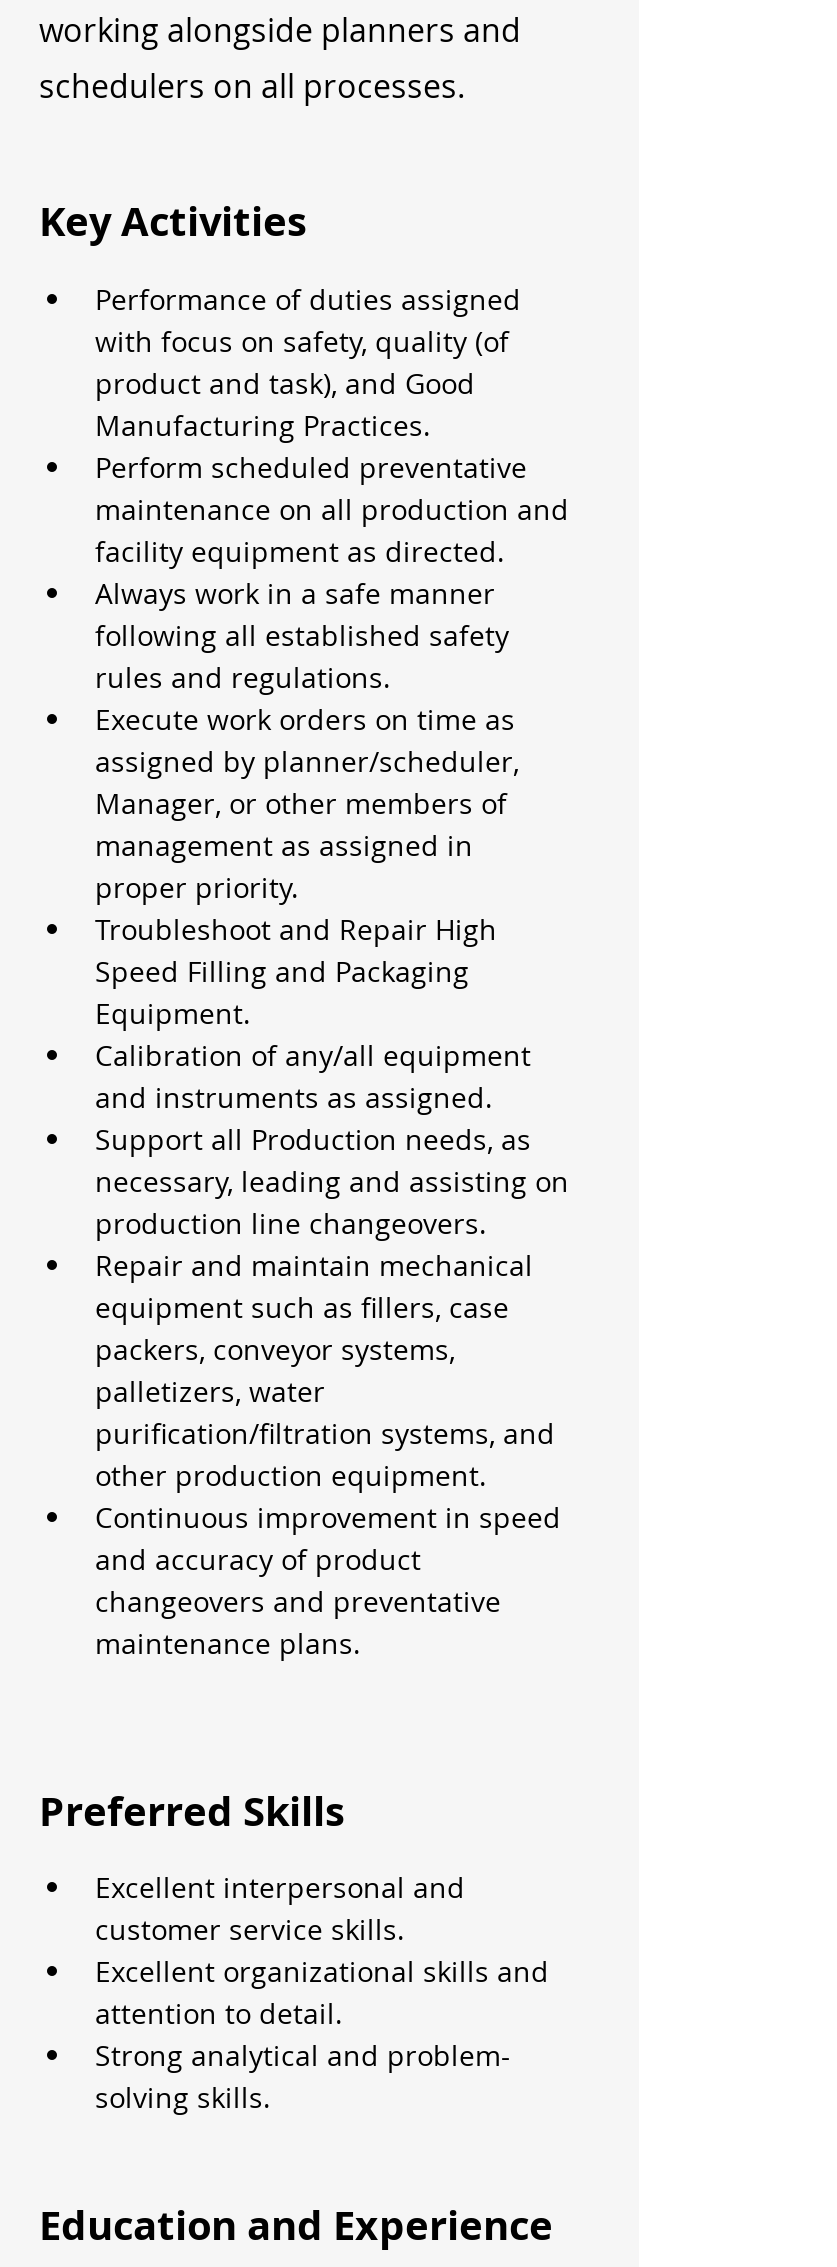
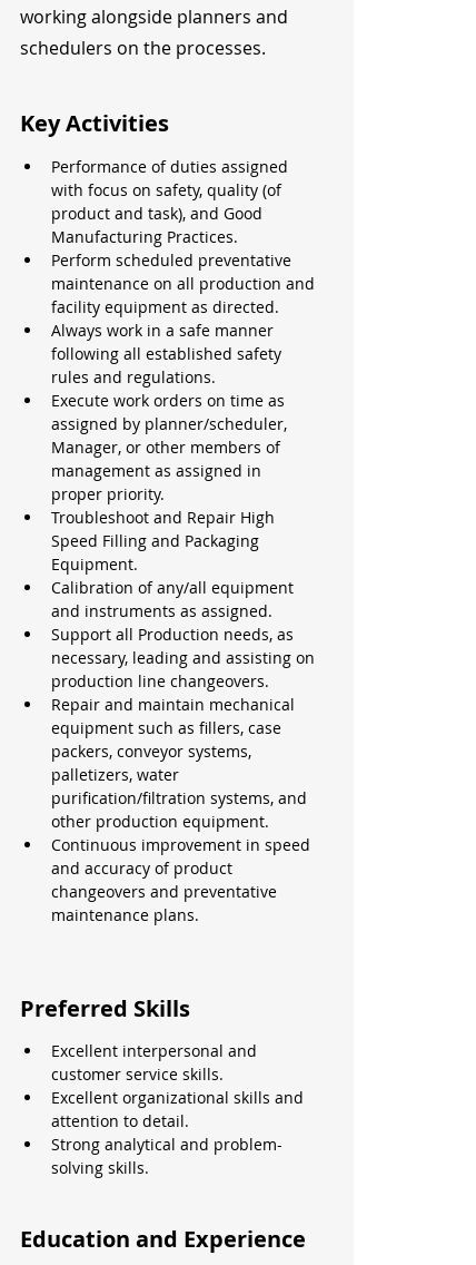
- schedulers on all processes.
+ schedulers on the processes.
